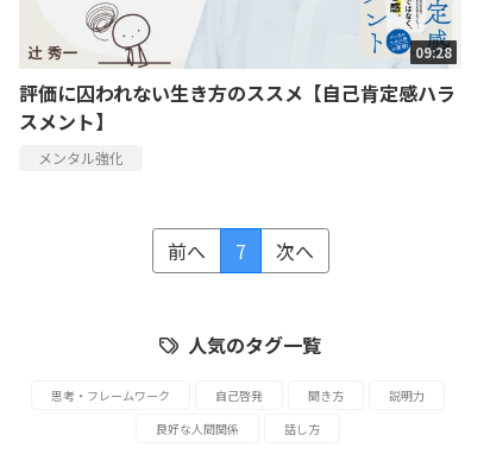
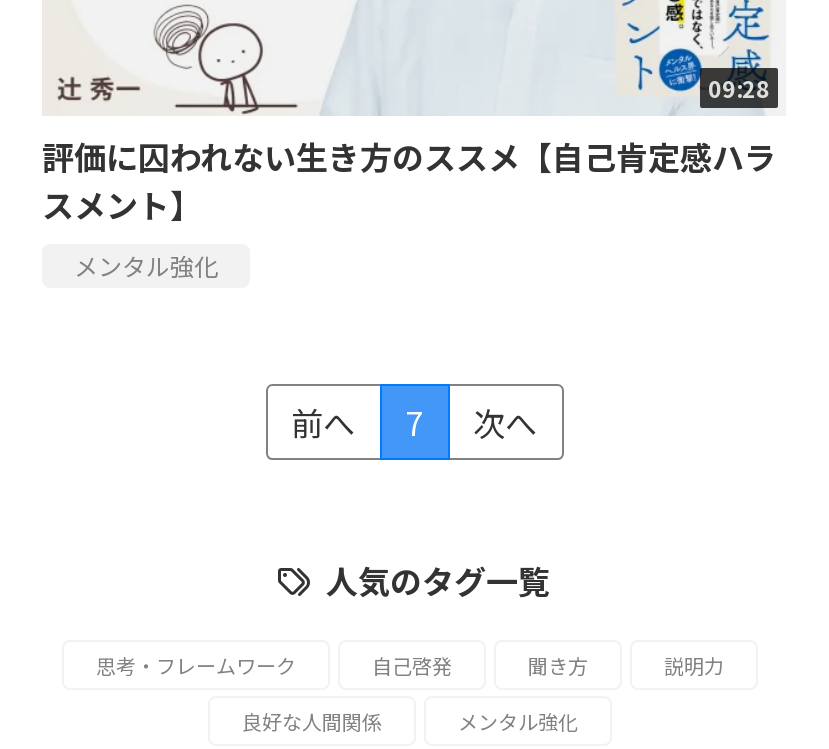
- 話し方
+ メンタル強化
